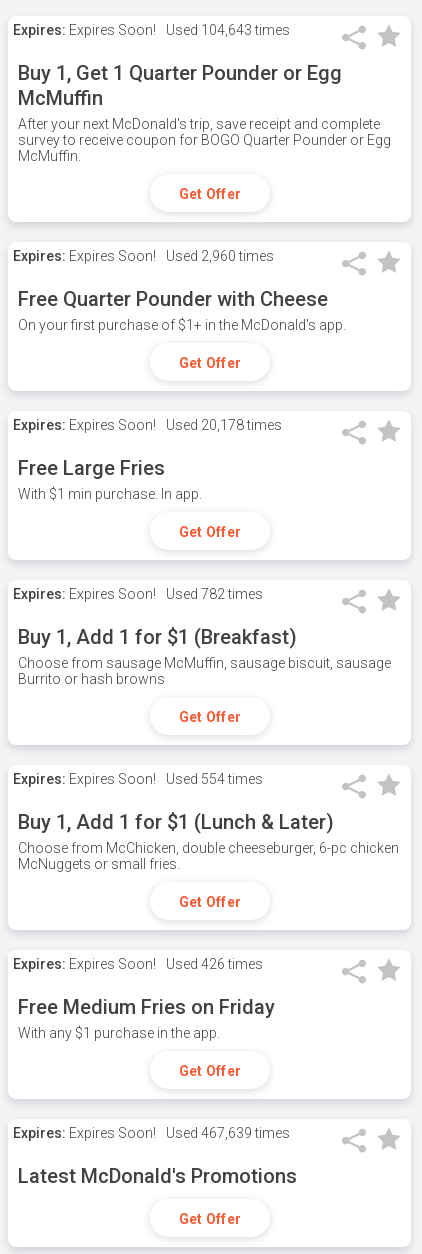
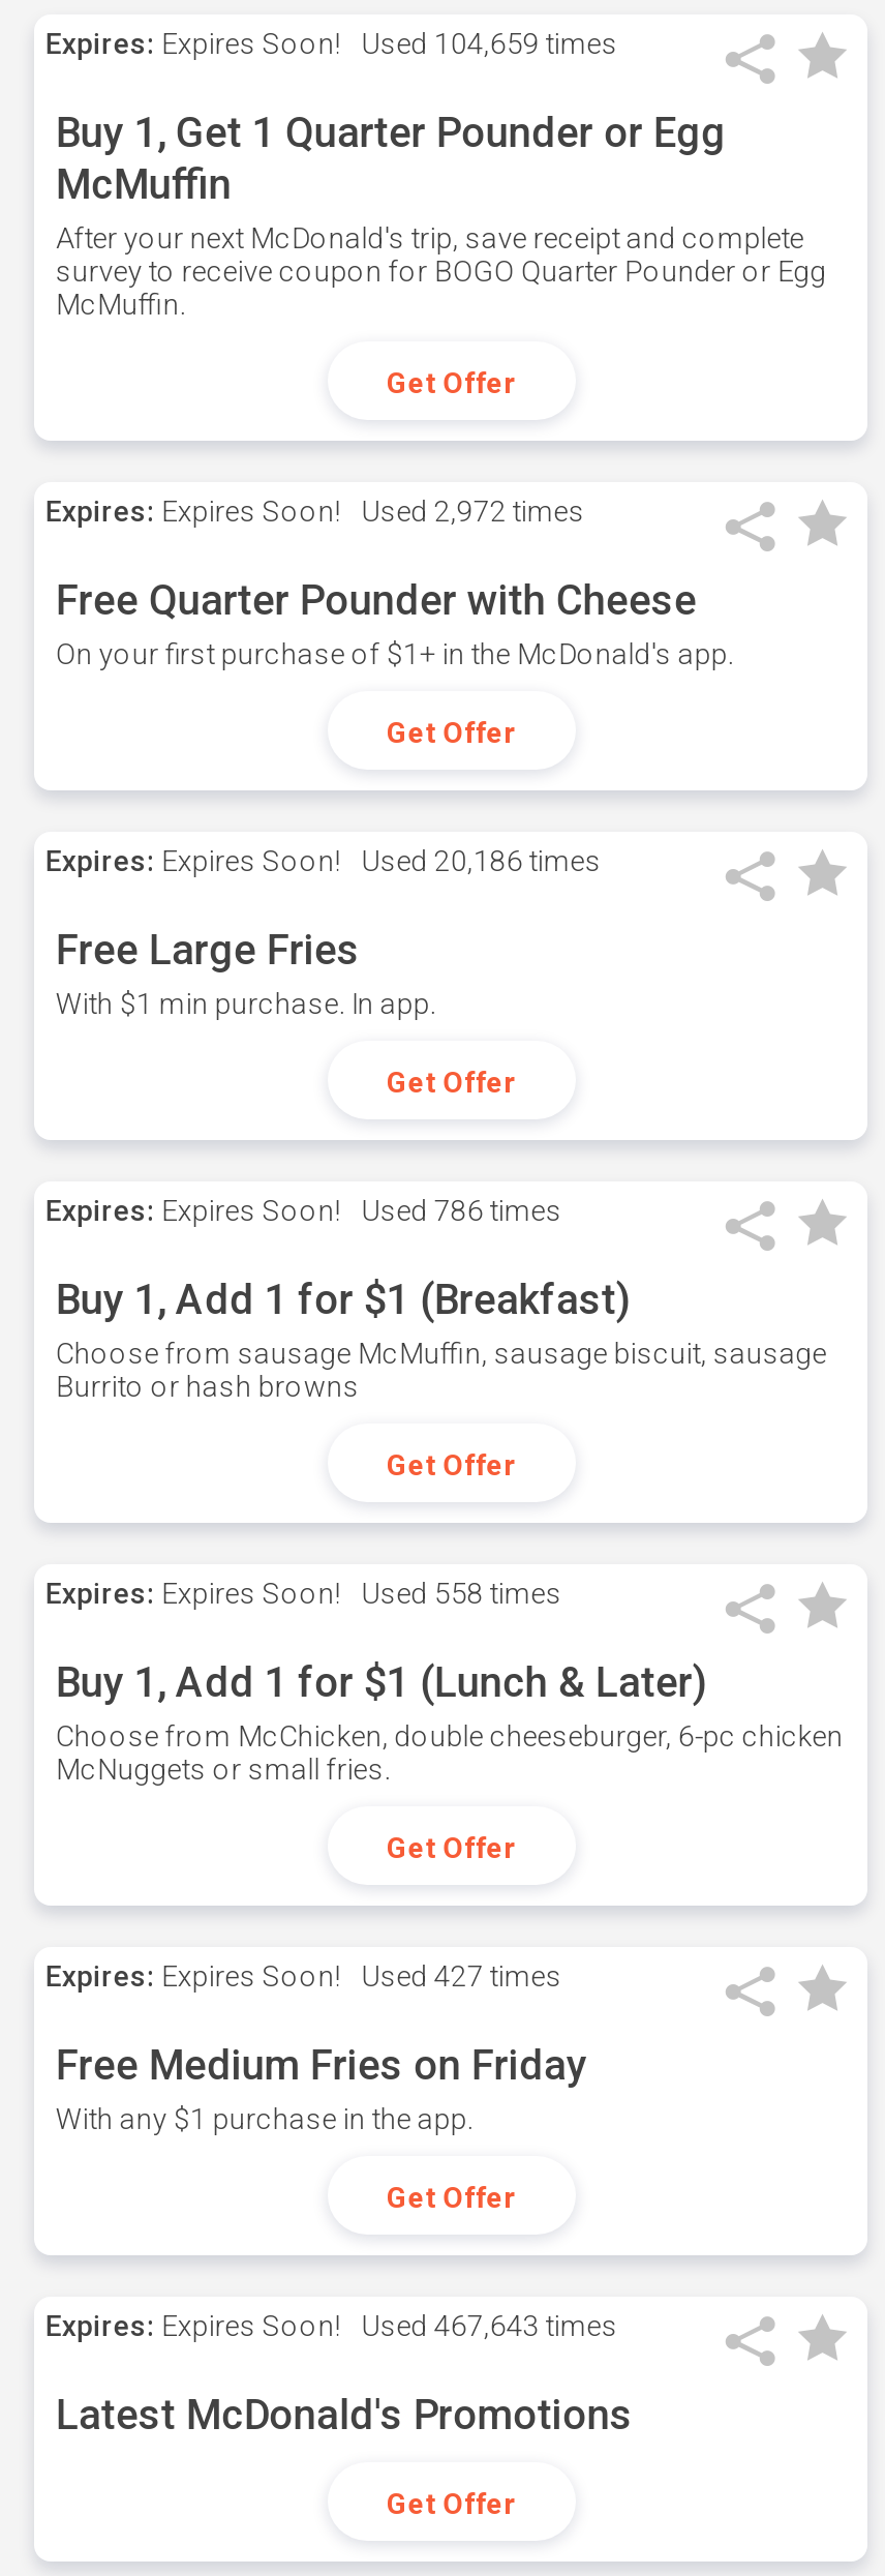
- Expires: Expires Soon! Used 104,643 times
+ Expires: Expires Soon! Used 104,659 times

- Expires: Expires Soon! Used 2,960 times
+ Expires: Expires Soon! Used 2,972 times

- Expires: Expires Soon! Used 20,178 times
+ Expires: Expires Soon! Used 20,186 times

- Expires: Expires Soon! Used 782 times
+ Expires: Expires Soon! Used 786 times

- Expires: Expires Soon! Used 554 times
+ Expires: Expires Soon! Used 558 times

- Expires: Expires Soon! Used 426 times
+ Expires: Expires Soon! Used 427 times

- Expires: Expires Soon! Used 467,639 times
+ Expires: Expires Soon! Used 467,643 times
